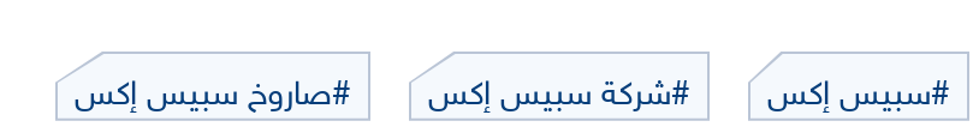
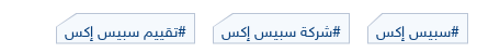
- #صاروخ سبيس إكس
+ #تقييم سبيس إكس
